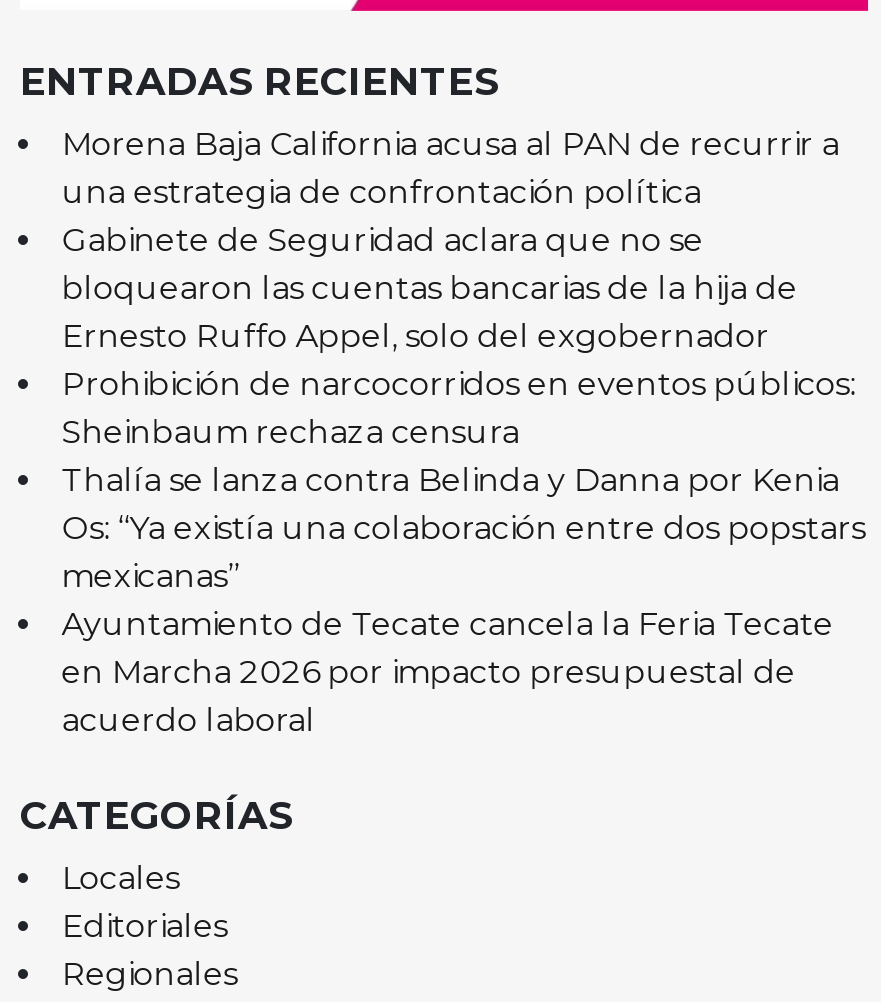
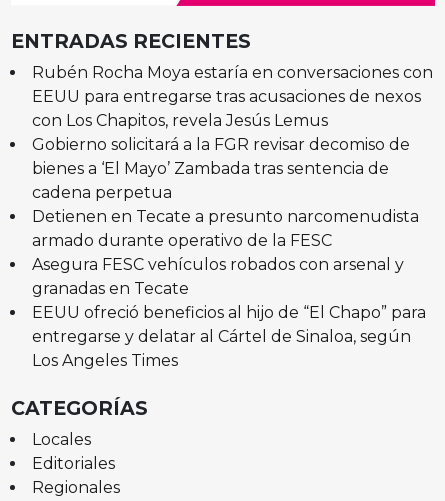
- Morena Baja California acusa al PAN de recurrir a
- una estrategia de confrontación política
- Gabinete de Seguridad aclara que no se
- bloquearon las cuentas bancarias de la hija de
- Ernesto Ruffo Appel, solo del exgobernador
- Prohibición de narcocorridos en eventos públicos:
- Sheinbaum rechaza censura
- Thalía se lanza contra Belinda y Danna por Kenia
- Os: “Ya existía una colaboración entre dos popstars
- mexicanas”
- Ayuntamiento de Tecate cancela la Feria Tecate
- en Marcha 2026 por impacto presupuestal de
- acuerdo laboral
+ Rubén Rocha Moya estaría en conversaciones con
+ EEUU para entregarse tras acusaciones de nexos
+ con Los Chapitos, revela Jesús Lemus
+ Gobierno solicitará a la FGR revisar decomiso de
+ bienes a ‘El Mayo’ Zambada tras sentencia de
+ cadena perpetua
+ Detienen en Tecate a presunto narcomenudista
+ armado durante operativo de la FESC
+ Asegura FESC vehículos robados con arsenal y
+ granadas en Tecate
+ EEUU ofreció beneficios al hijo de “El Chapo” para
+ entregarse y delatar al Cártel de Sinaloa, según
+ Los Angeles Times
